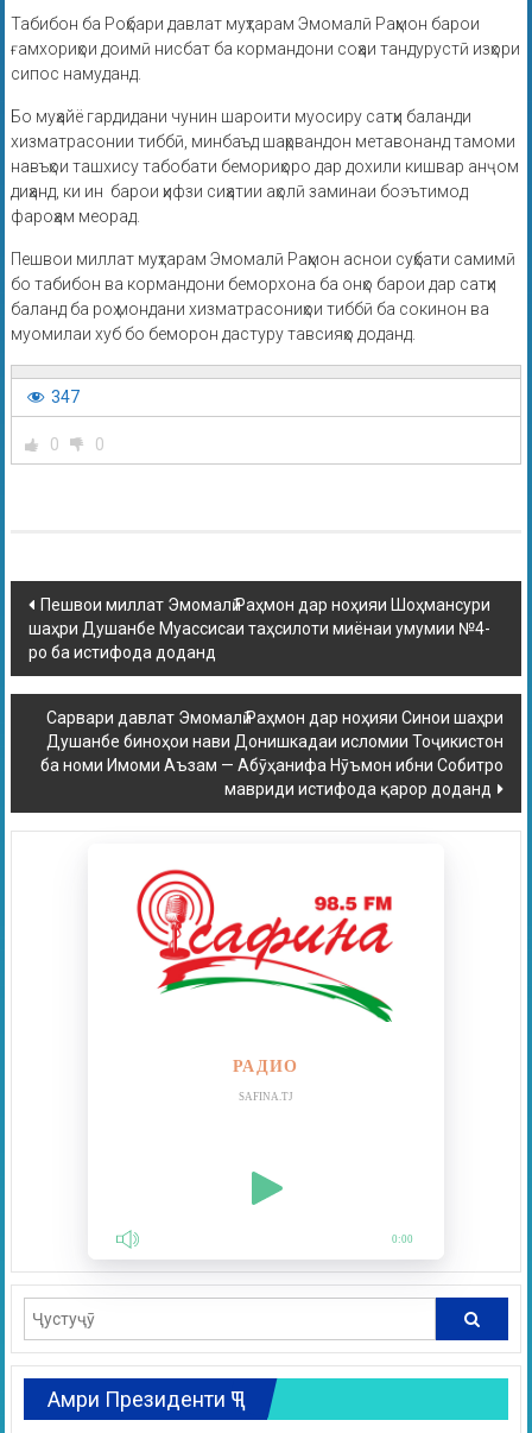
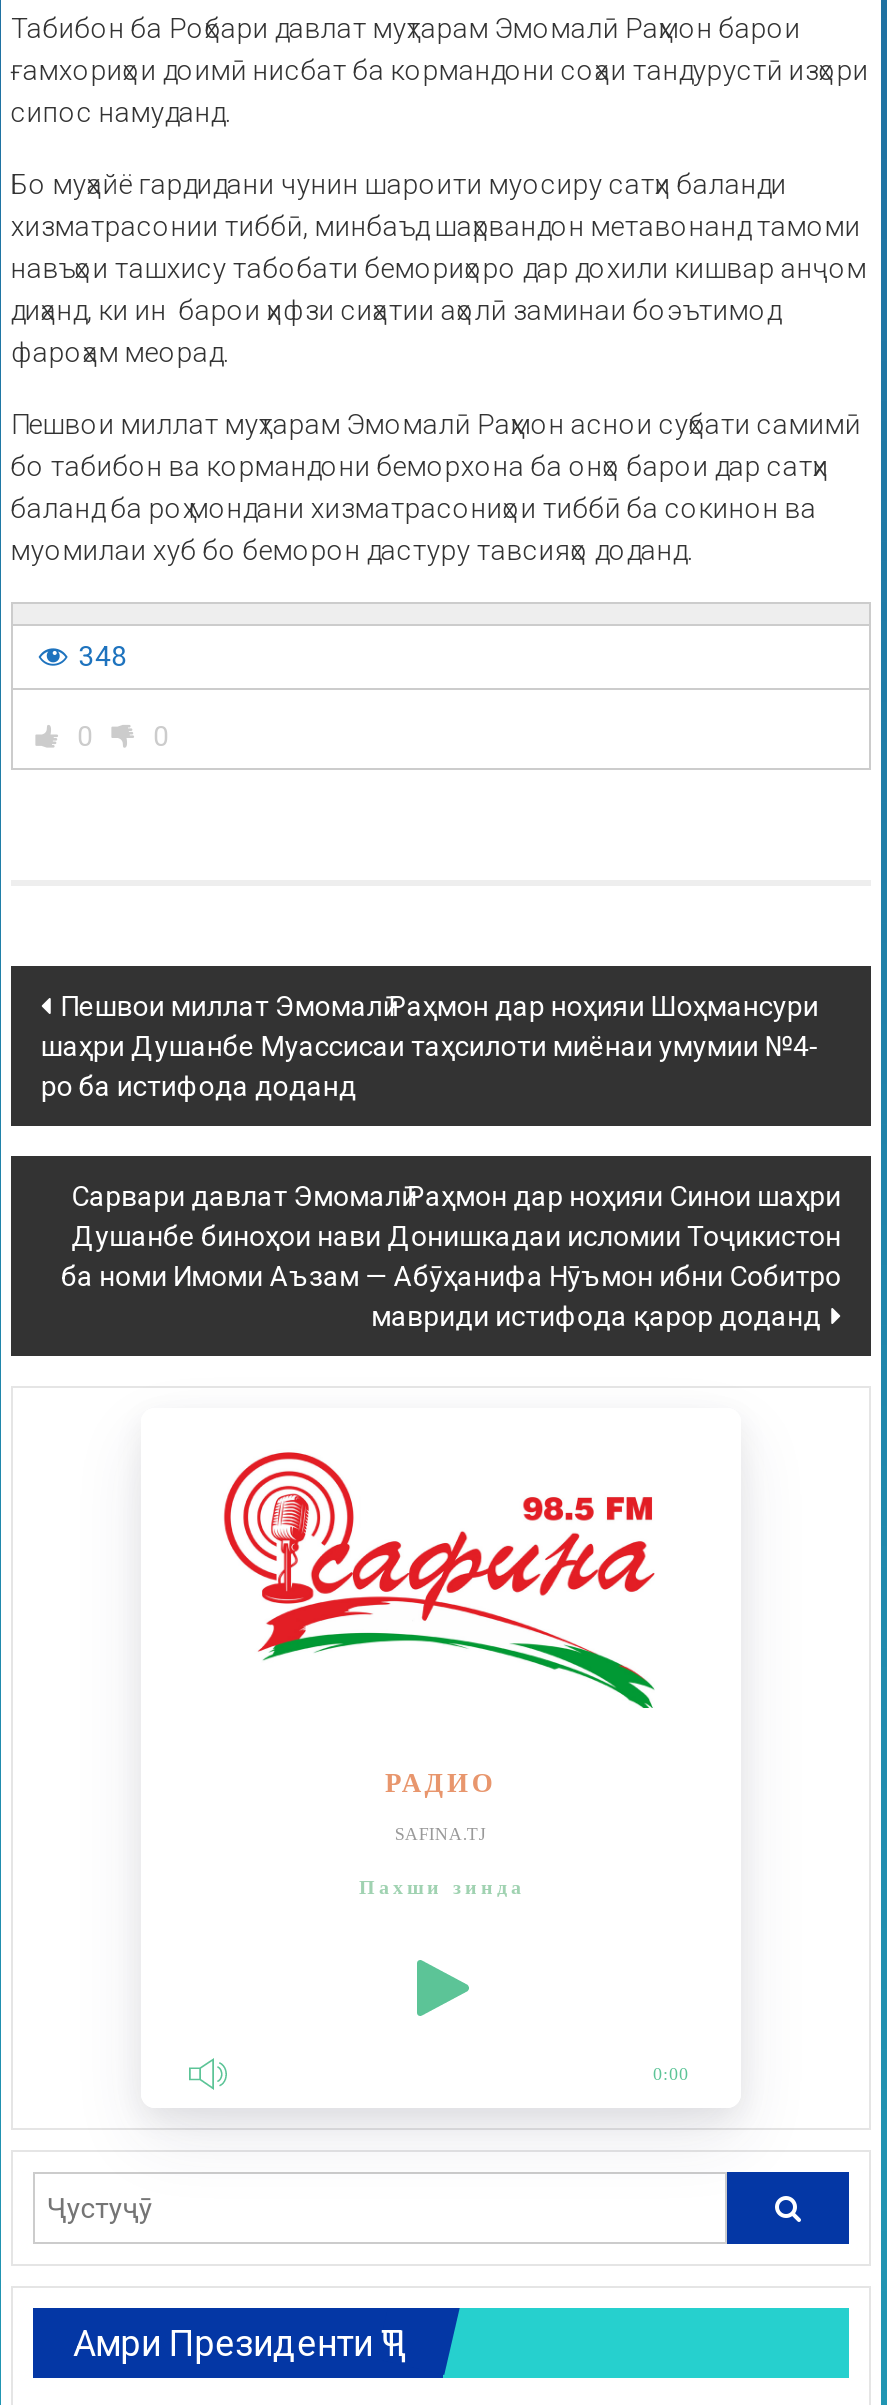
- 347
+ 348

+ Пахши зинда
